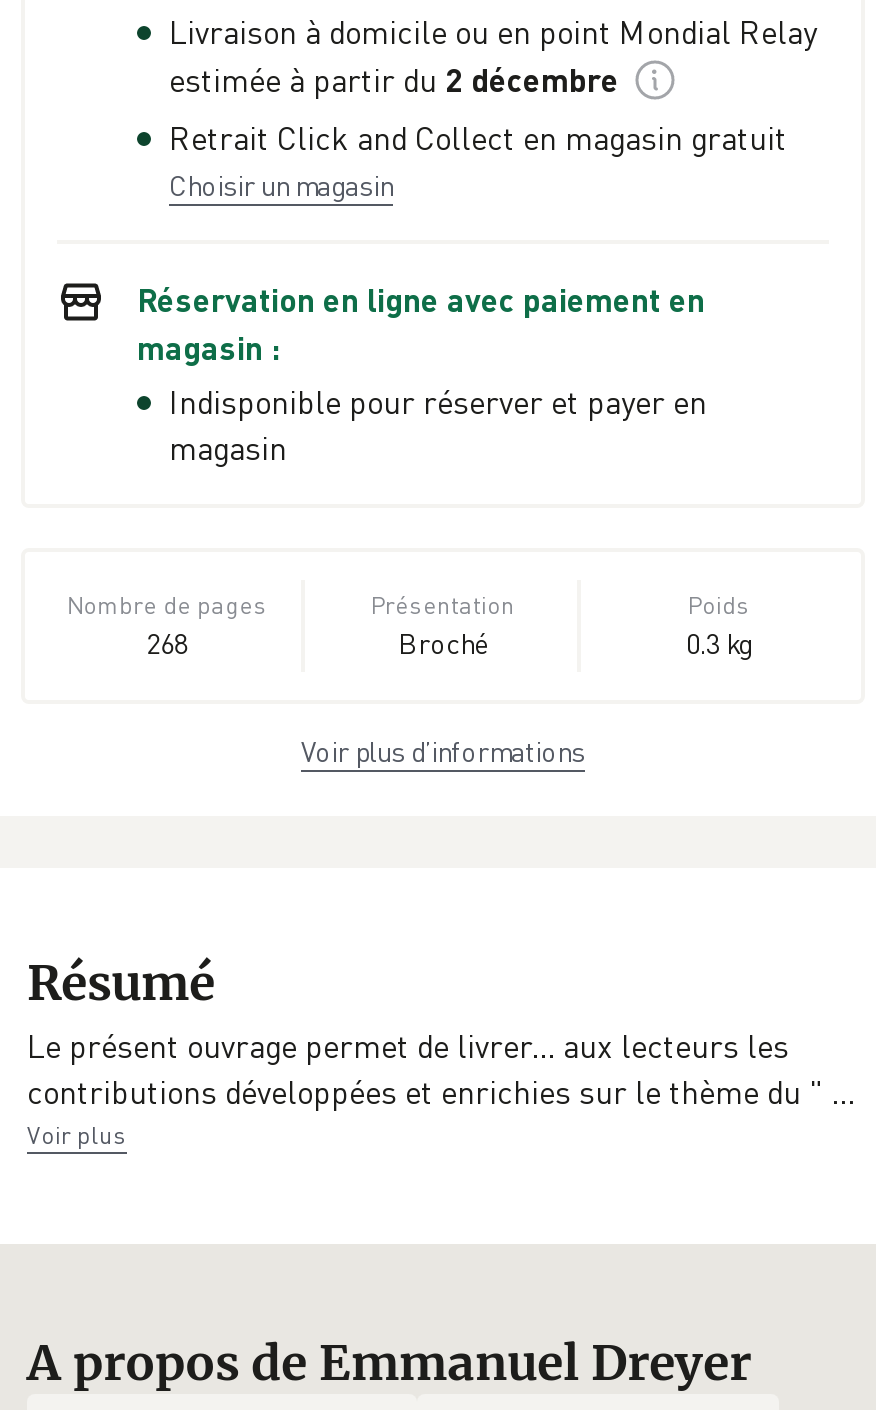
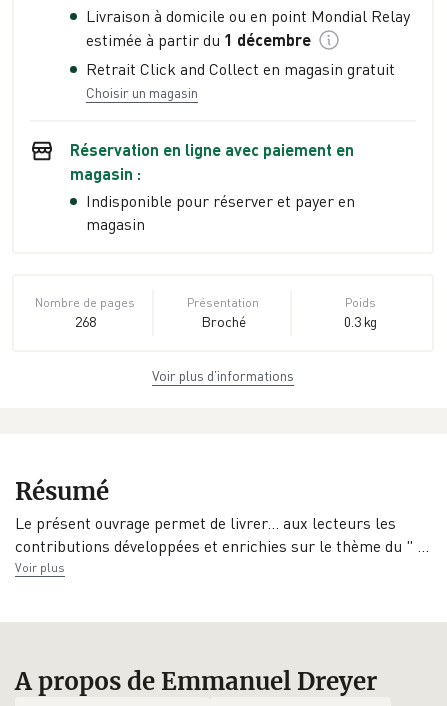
- estimée à partir du 2 décembre
+ estimée à partir du 1 décembre
